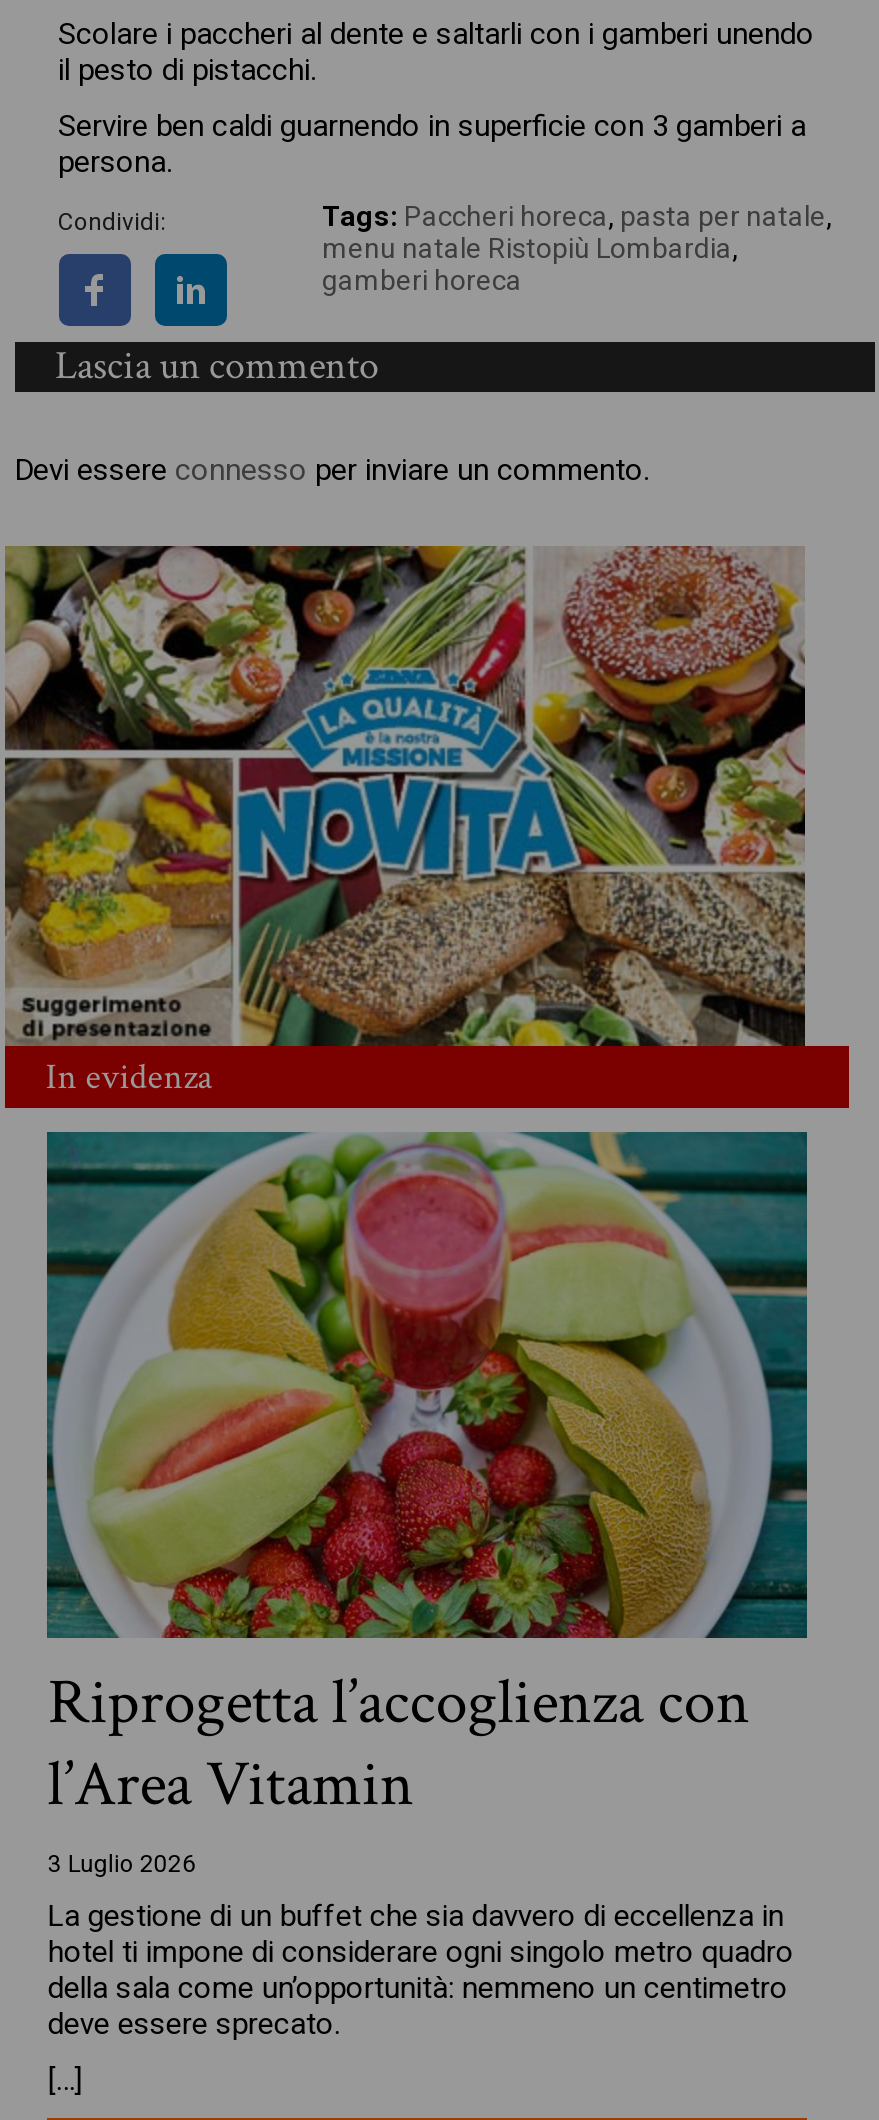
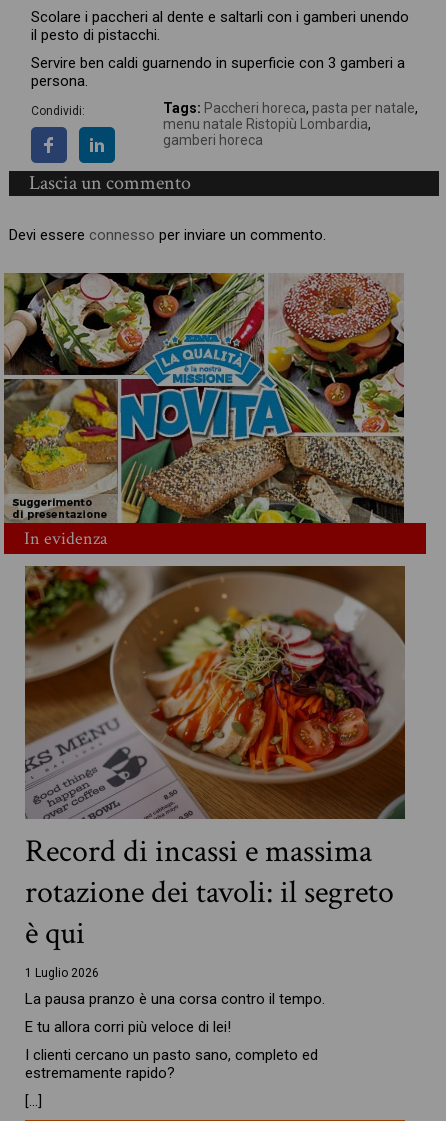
- [image]
- Riprogetta l’accoglienza con
- l’Area Vitamin
- 3 Luglio 2026
- La gestione di un buffet che sia davvero di eccellenza in
- hotel ti impone di considerare ogni singolo metro quadro
- della sala come un’opportunità: nemmeno un centimetro
- deve essere sprecato.
+ [image]
+ Record di incassi e massima
+ rotazione dei tavoli: il segreto
+ è qui
+ 1 Luglio 2026
+ La pausa pranzo è una corsa contro il tempo.
+ E tu allora corri più veloce di lei!
+ I clienti cercano un pasto sano, completo ed
+ estremamente rapido?
